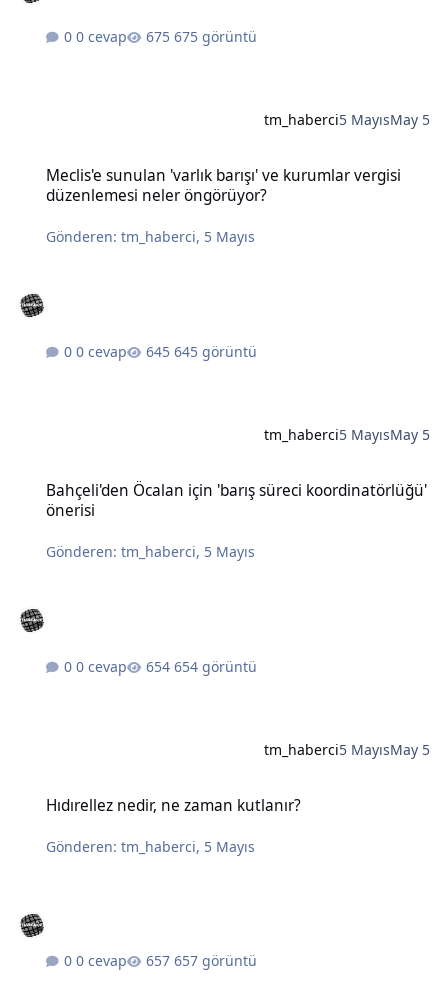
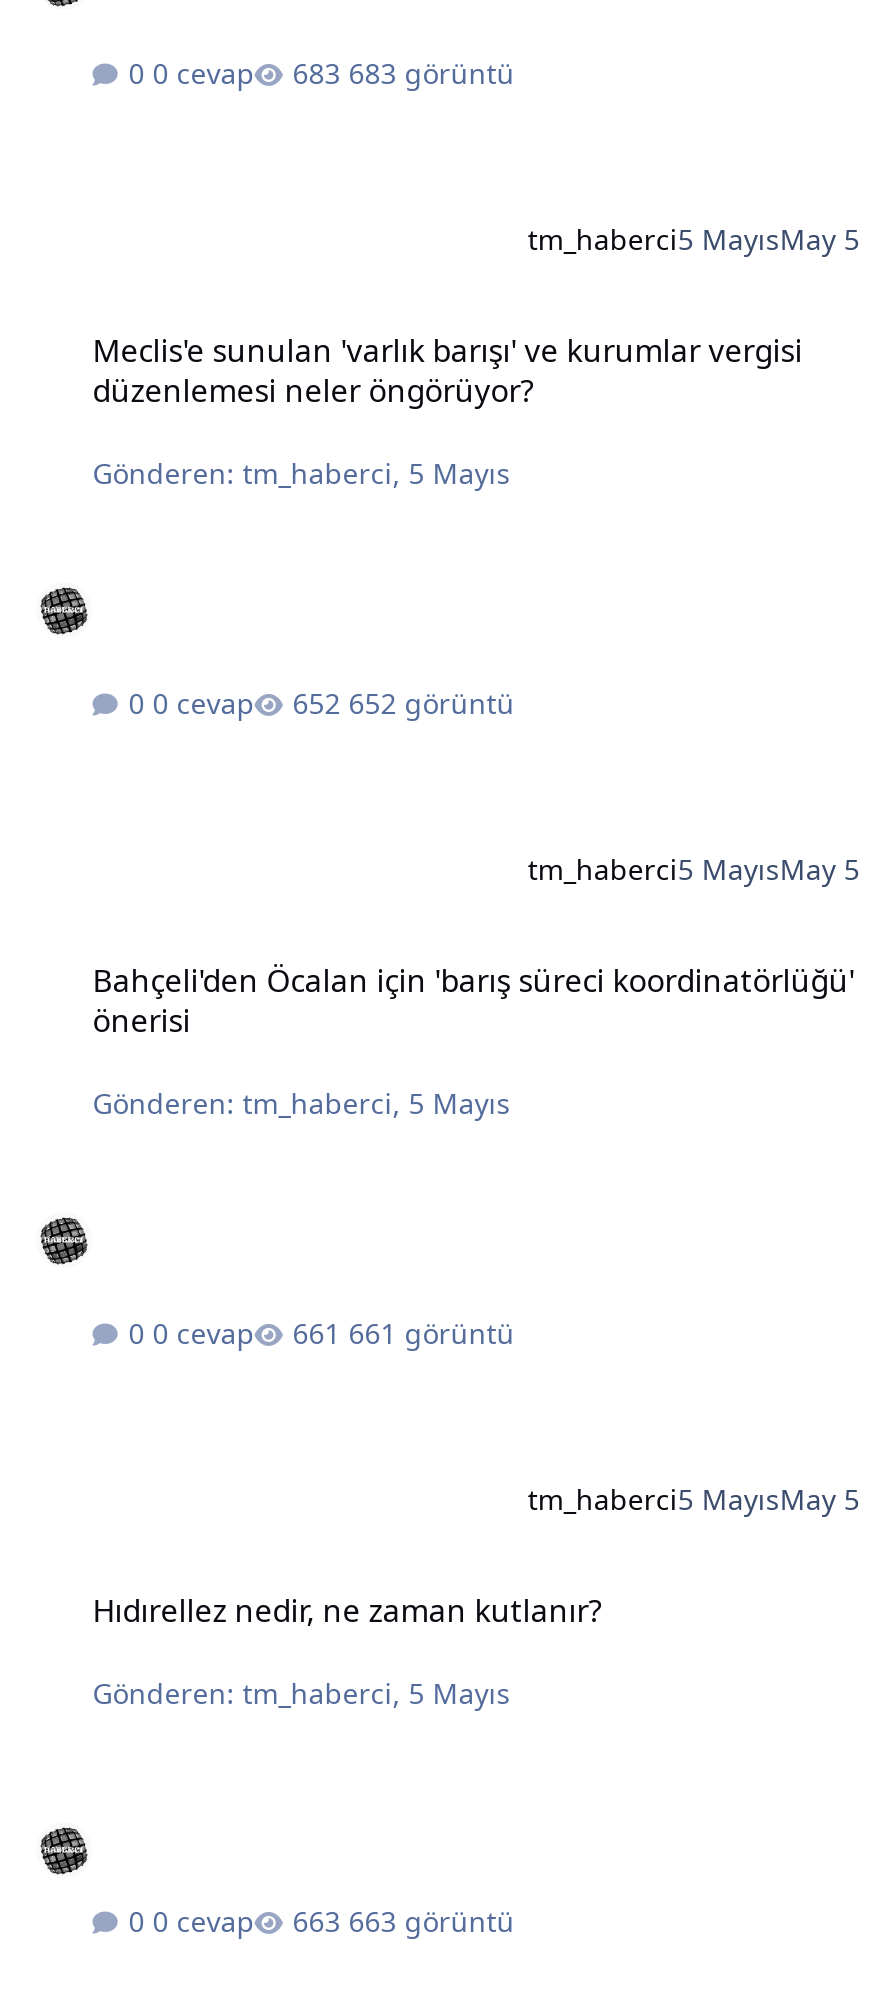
- 675 görüntü
+ 683 görüntü

- 645 görüntü
+ 652 görüntü

- 654 görüntü
+ 661 görüntü

- 657 görüntü
+ 663 görüntü
